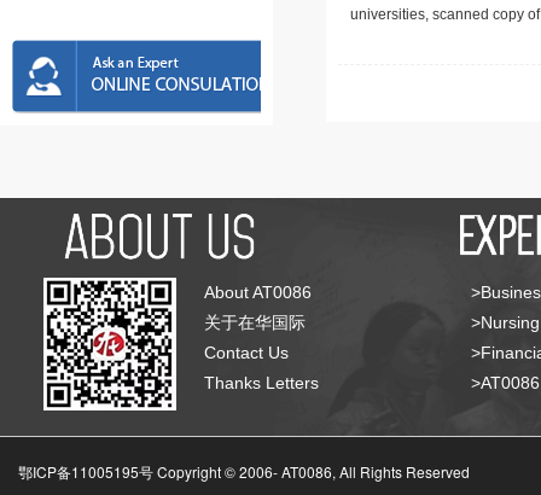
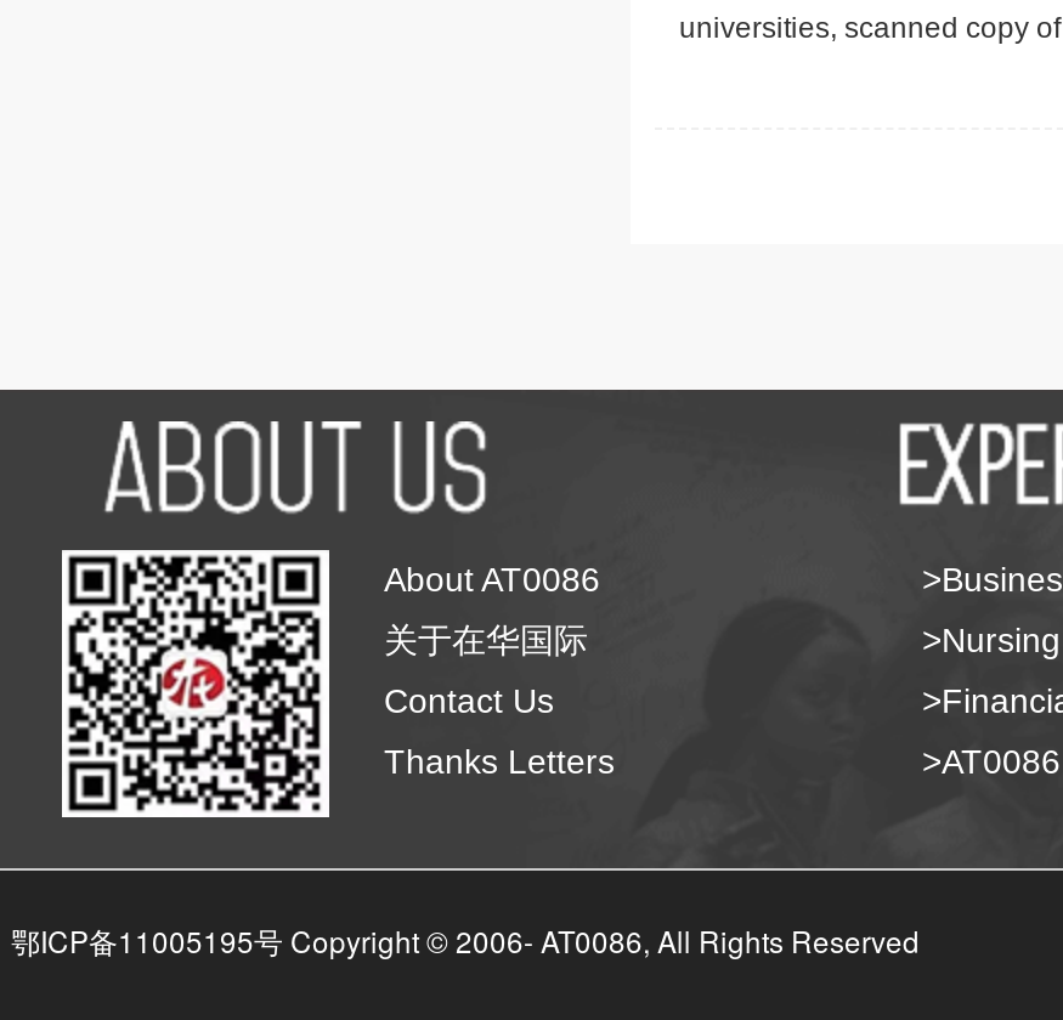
- [image]
